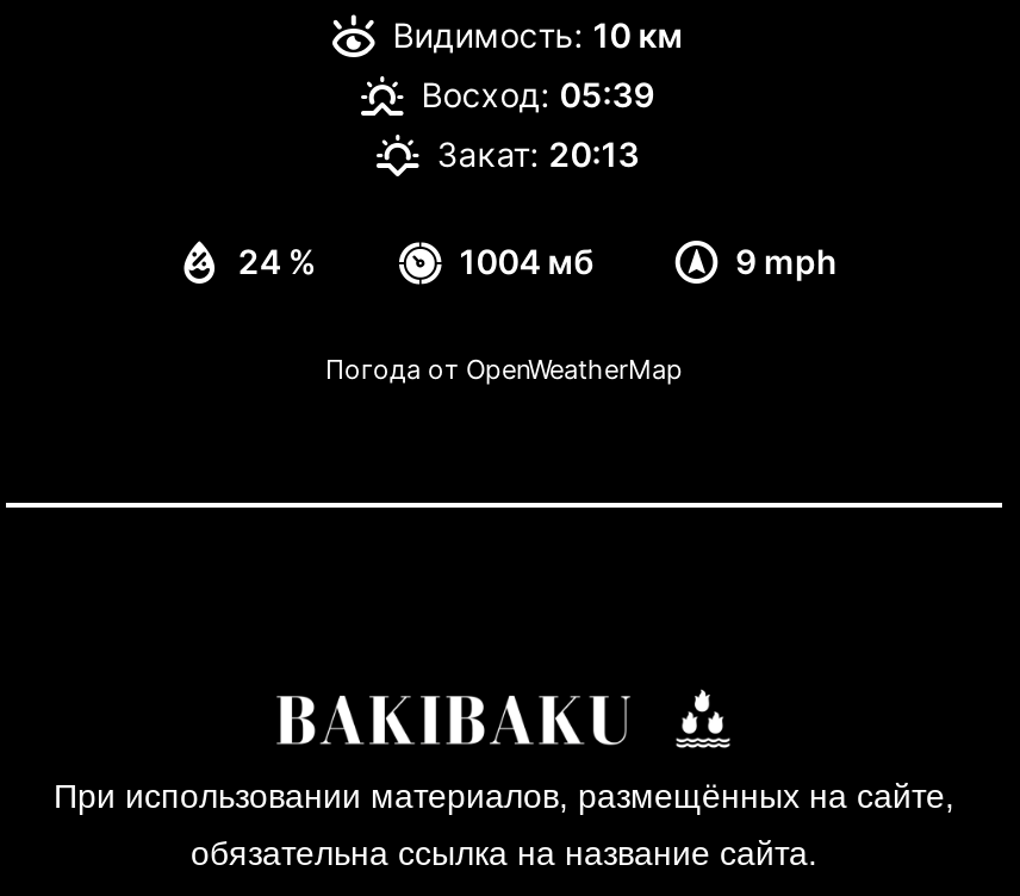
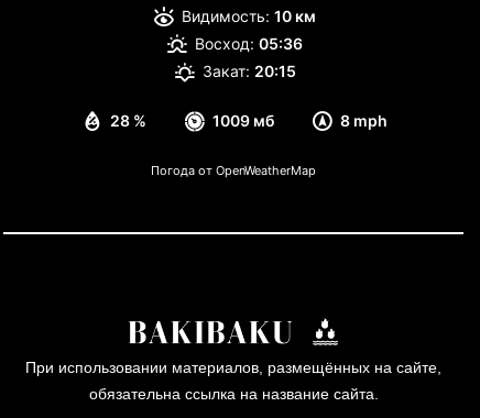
- Восход: 05:39
+ Восход: 05:36

- Закат: 20:13
+ Закат: 20:15

- 24 %
+ 28 %

- 1004 мб
+ 1009 мб

- 9 mph
+ 8 mph
